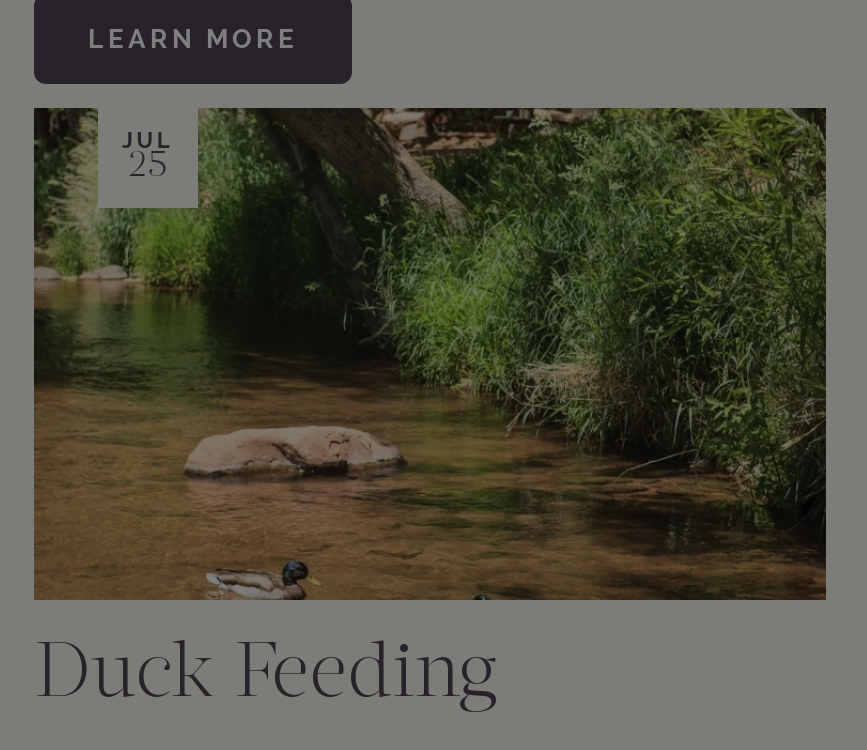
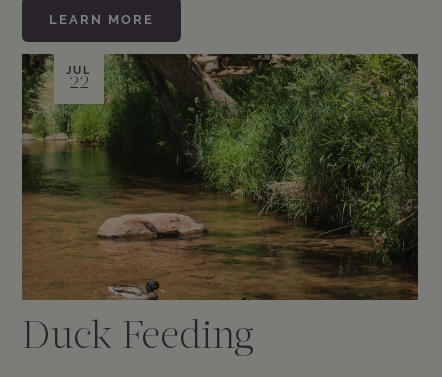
- 25
+ 22
